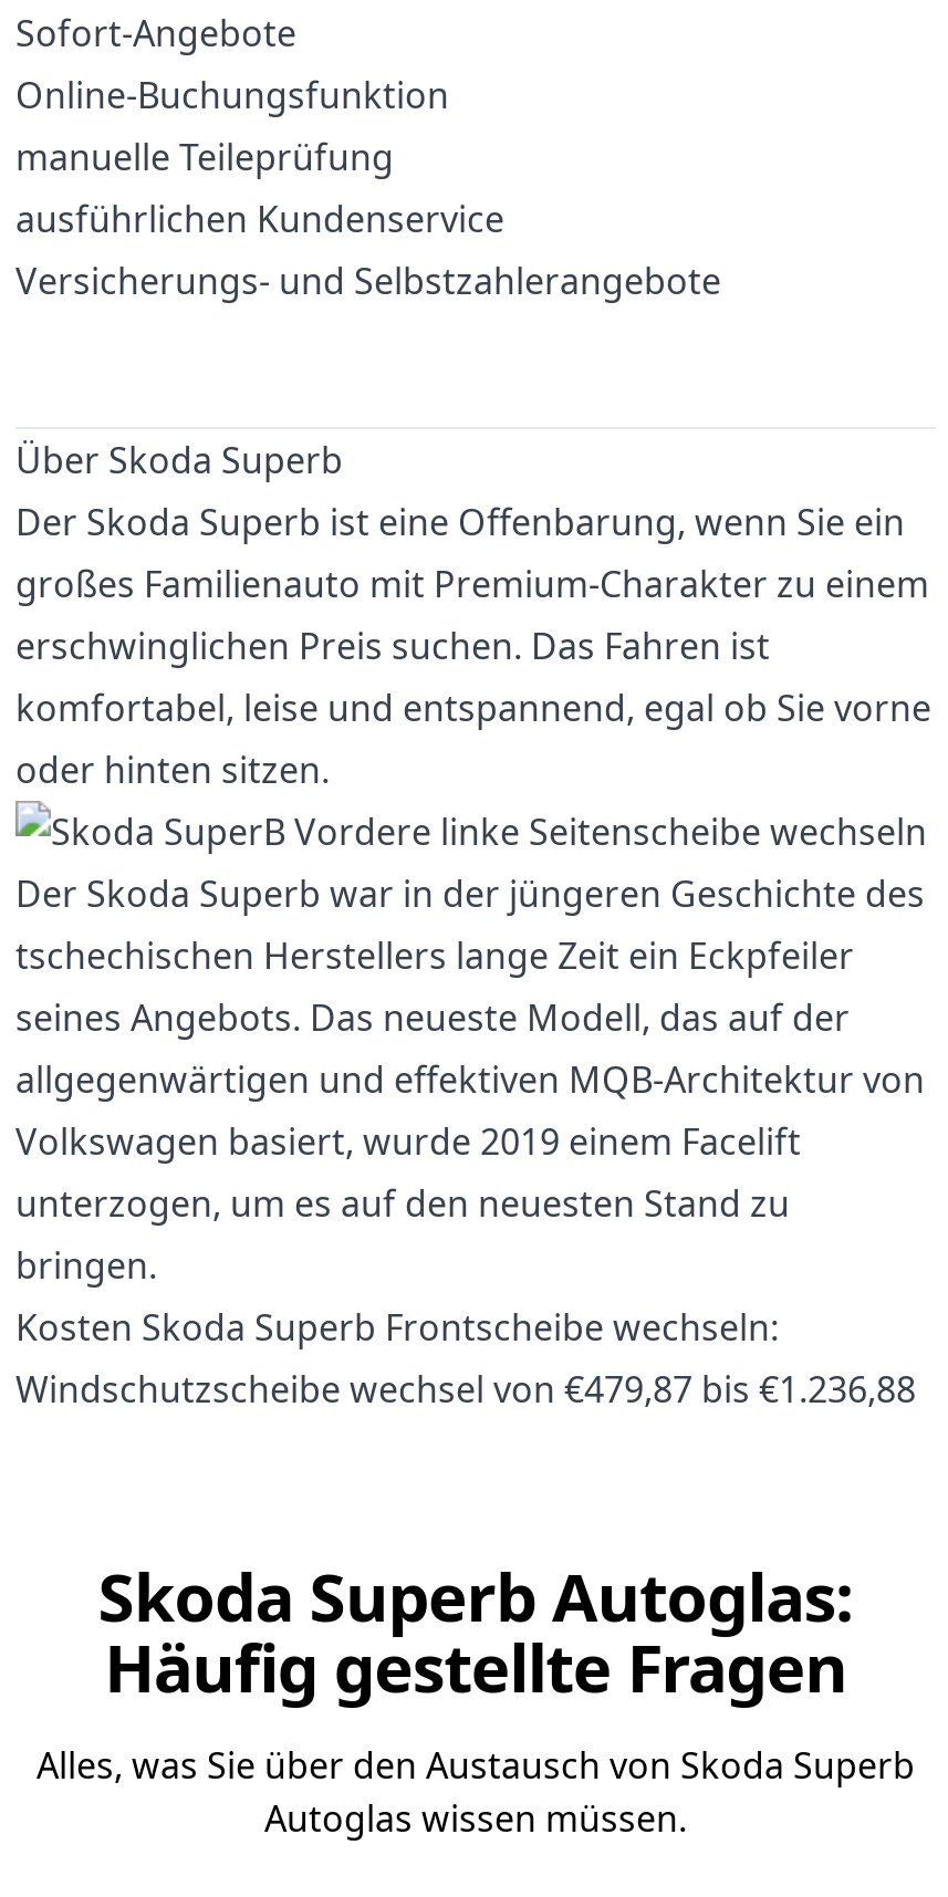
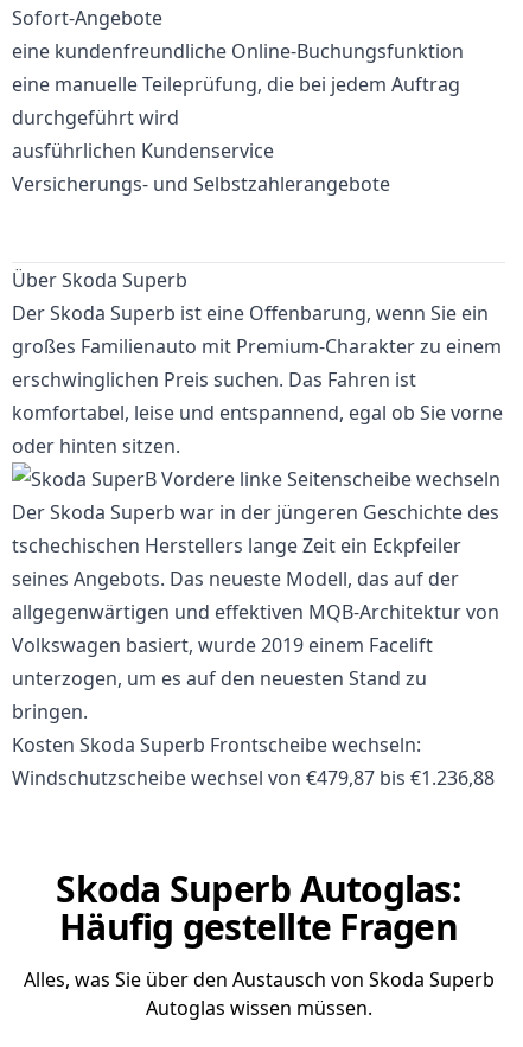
- Online-Buchungsfunktion
- manuelle Teileprüfung
+ eine kundenfreundliche Online-Buchungsfunktion
+ eine manuelle Teileprüfung, die bei jedem Auftrag
+ durchgeführt wird
